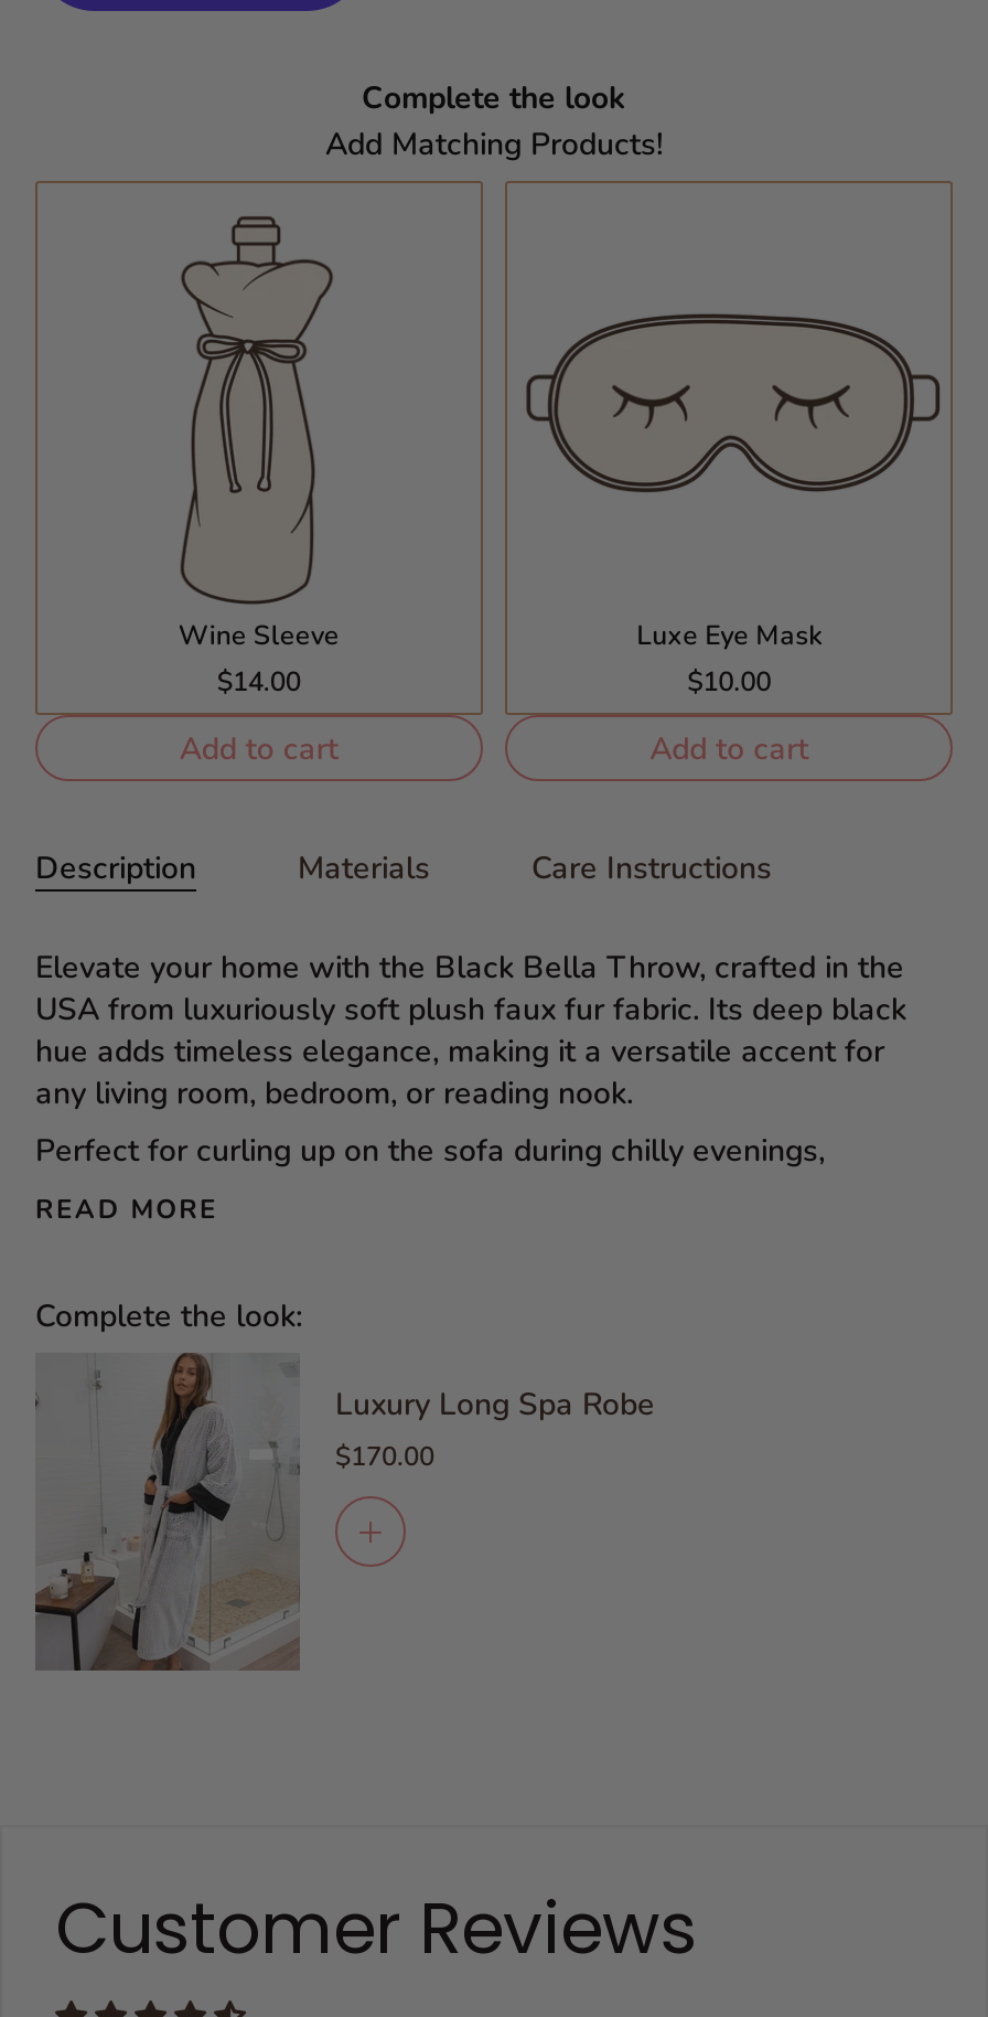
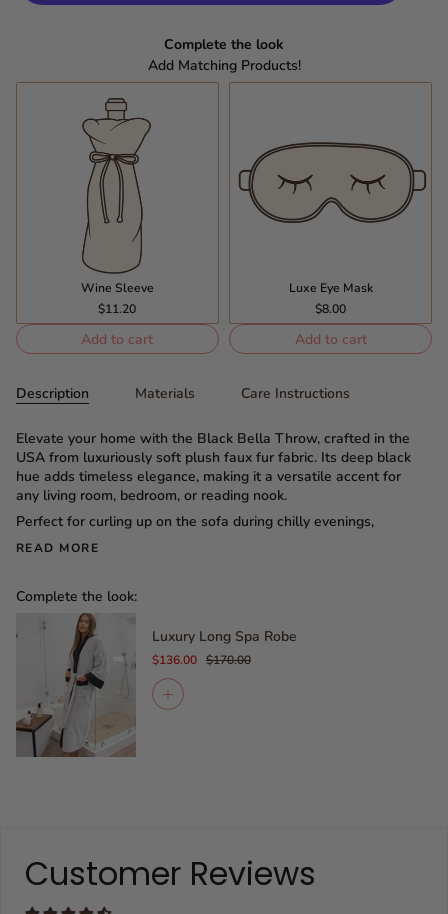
- $14.00
+ $11.20

- $10.00
+ $8.00

- $170.00
+ $136.00 $170.00
